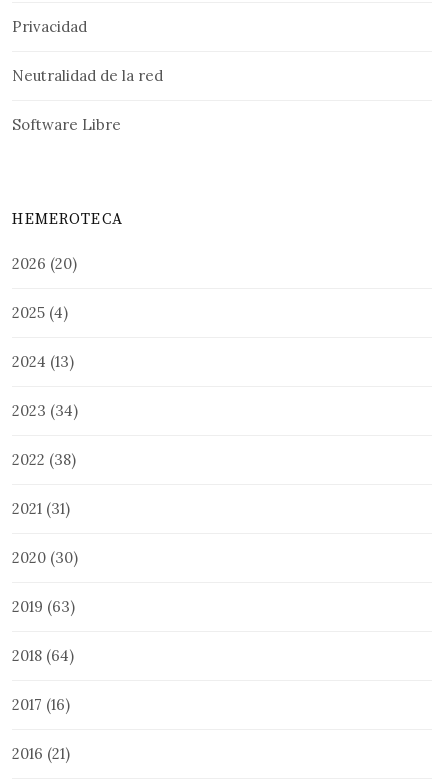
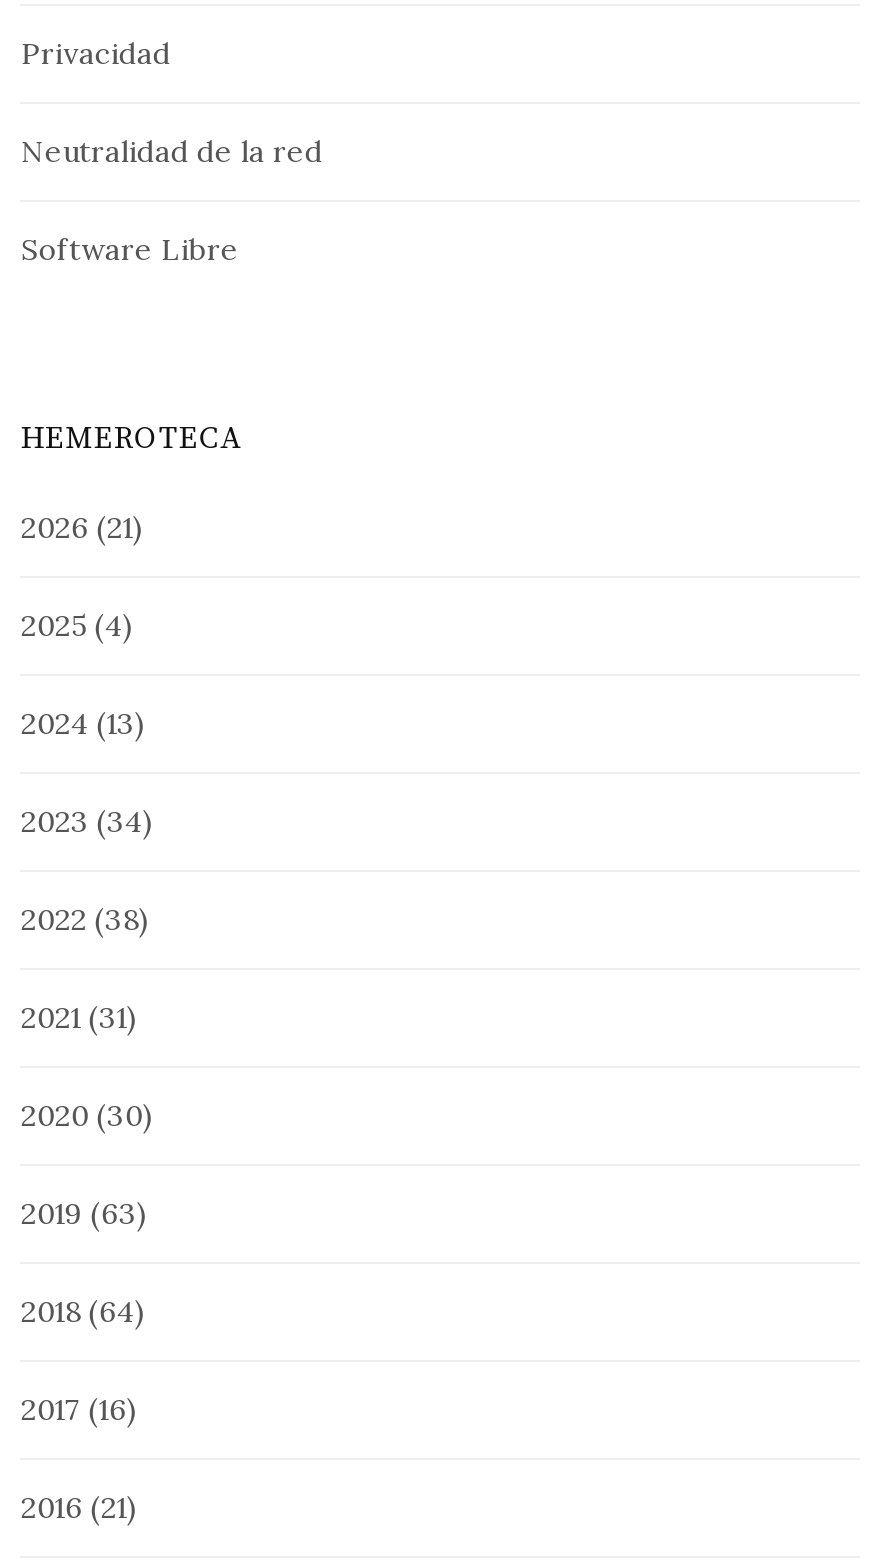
- 2026 (20)
+ 2026 (21)
